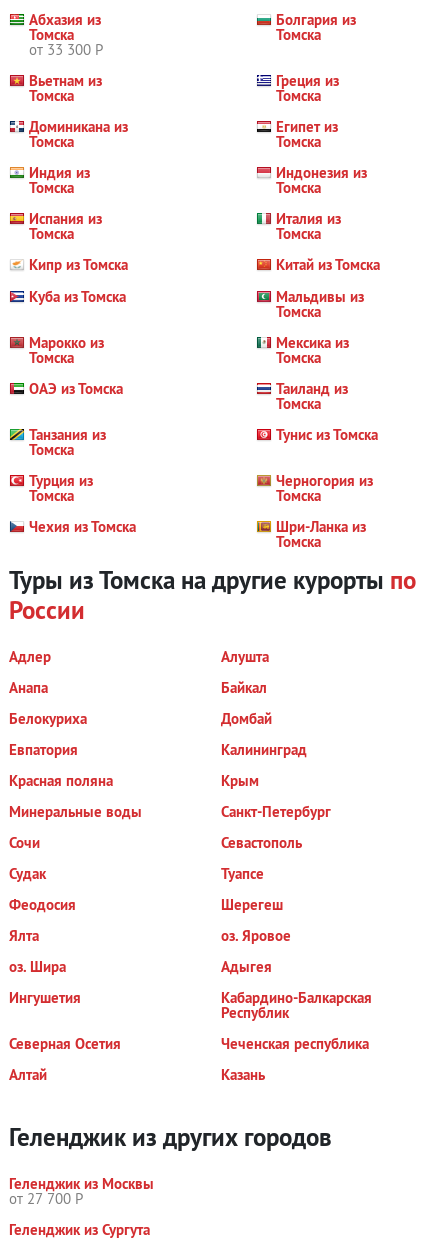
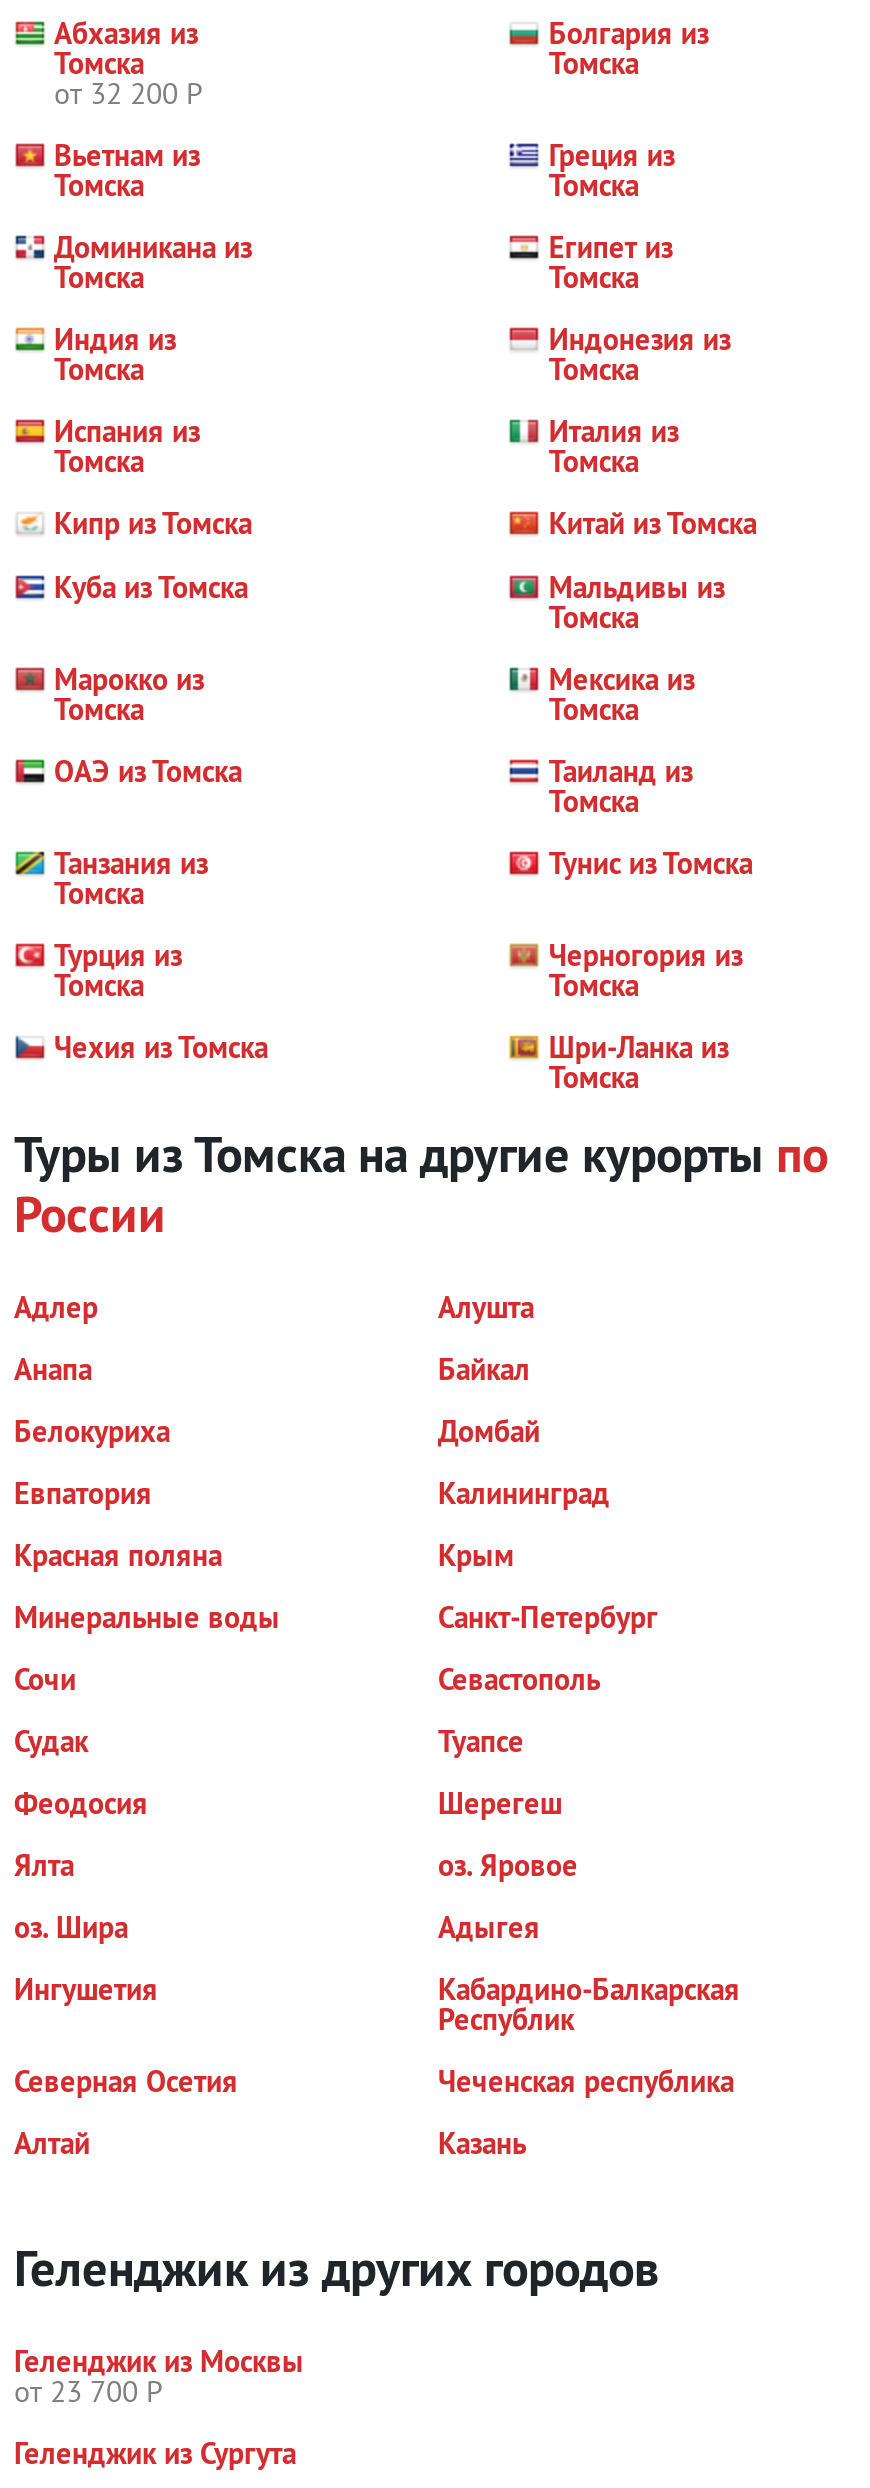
- от 33 300 Р
+ от 32 200 Р

- от 27 700 Р
+ от 23 700 Р
